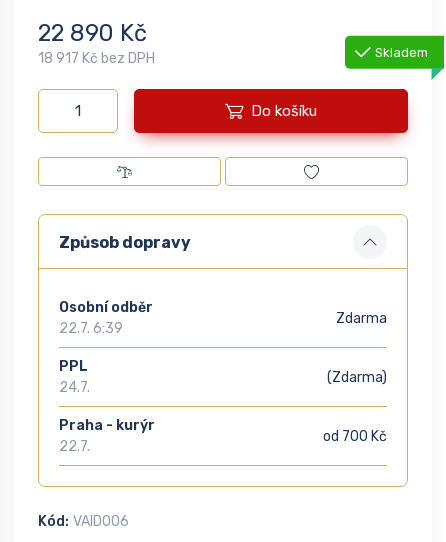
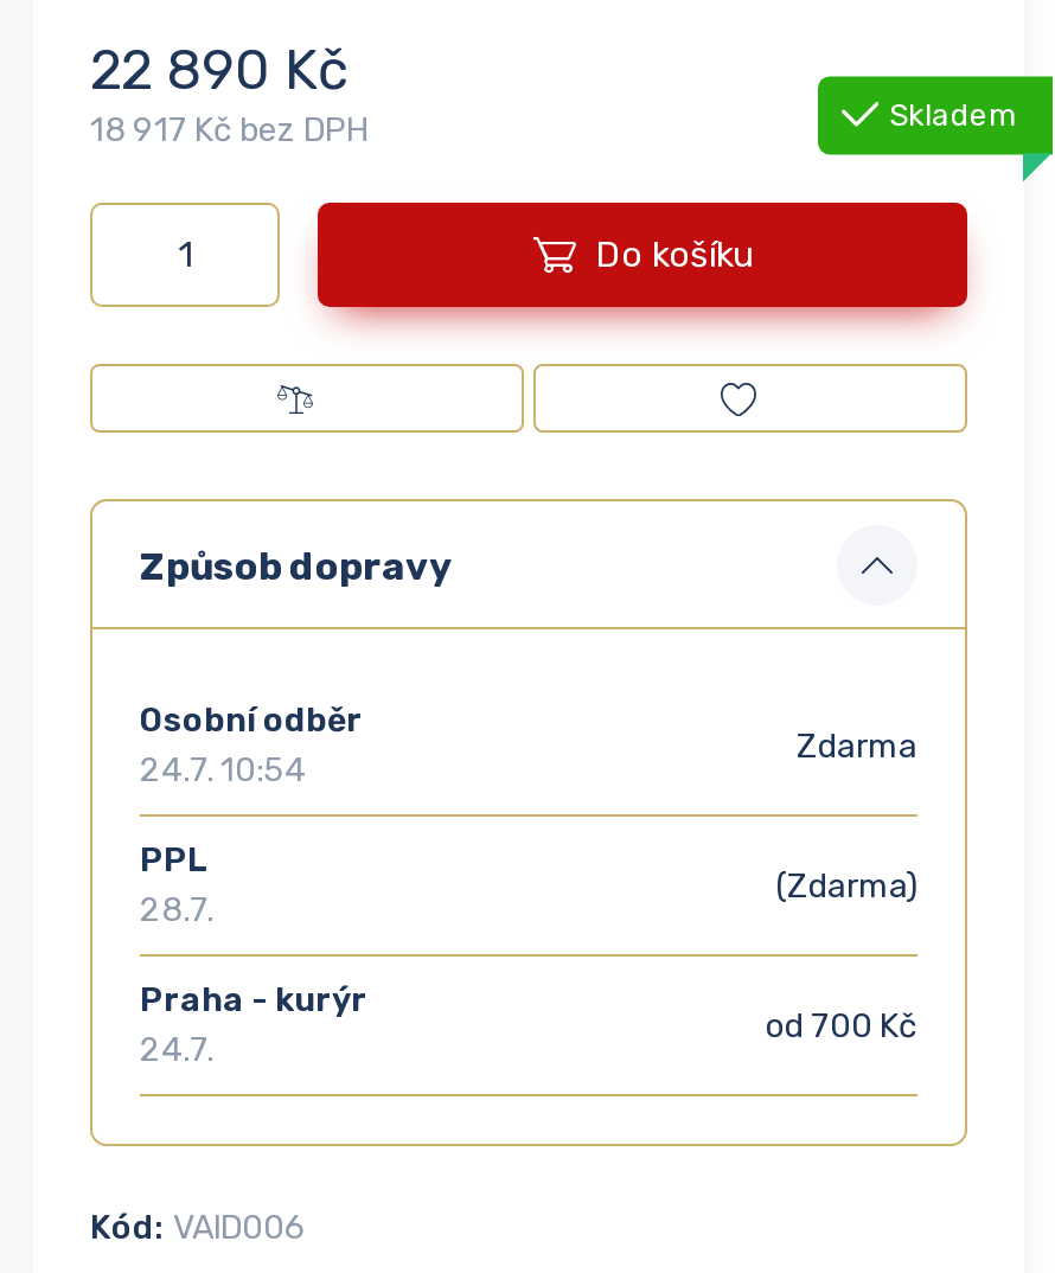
- 22.7. 6:39
+ 24.7. 10:54

- 24.7.
+ 28.7.

- 22.7.
+ 24.7.
